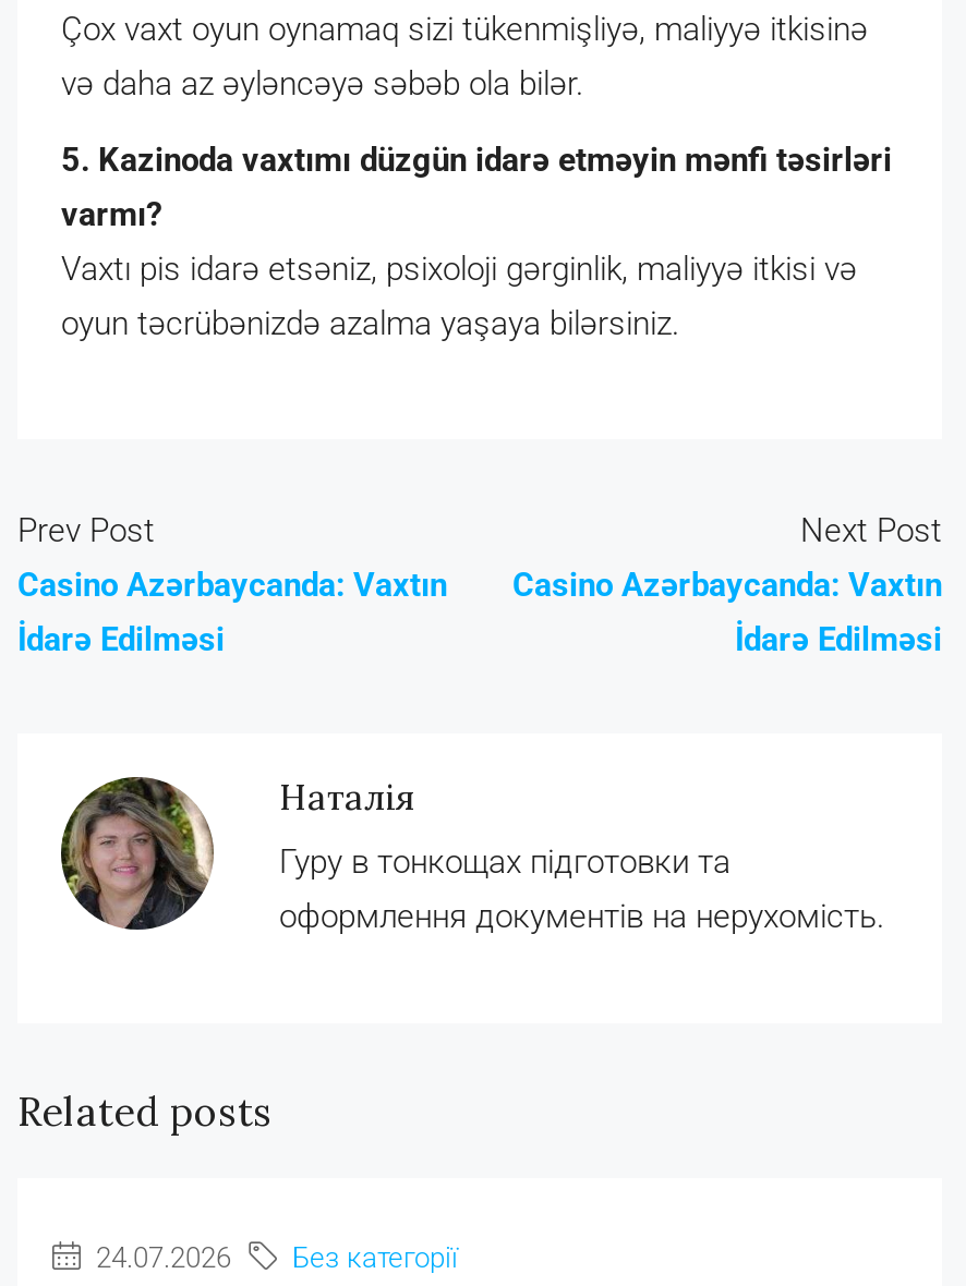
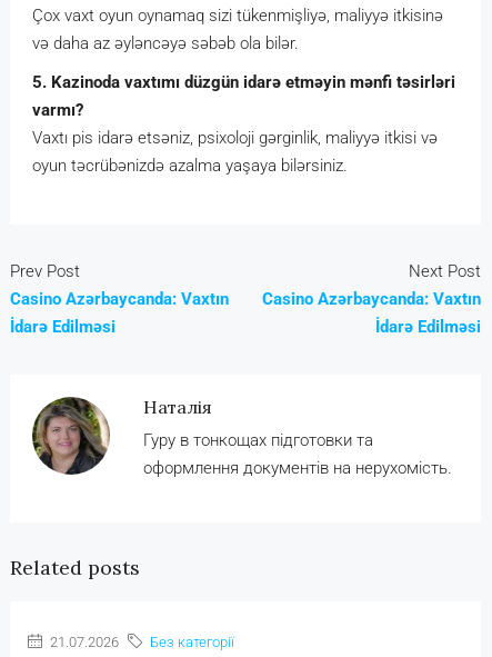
- 24.07.2026 Без категорії
+ 21.07.2026 Без категорії
